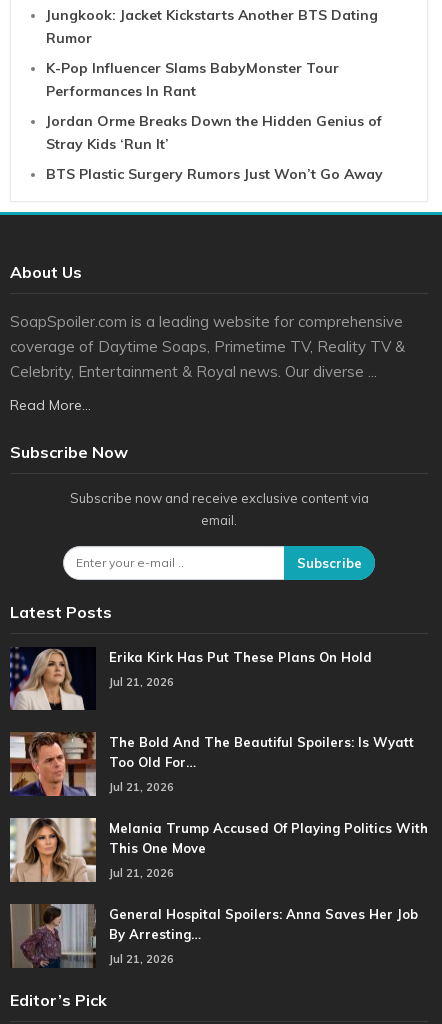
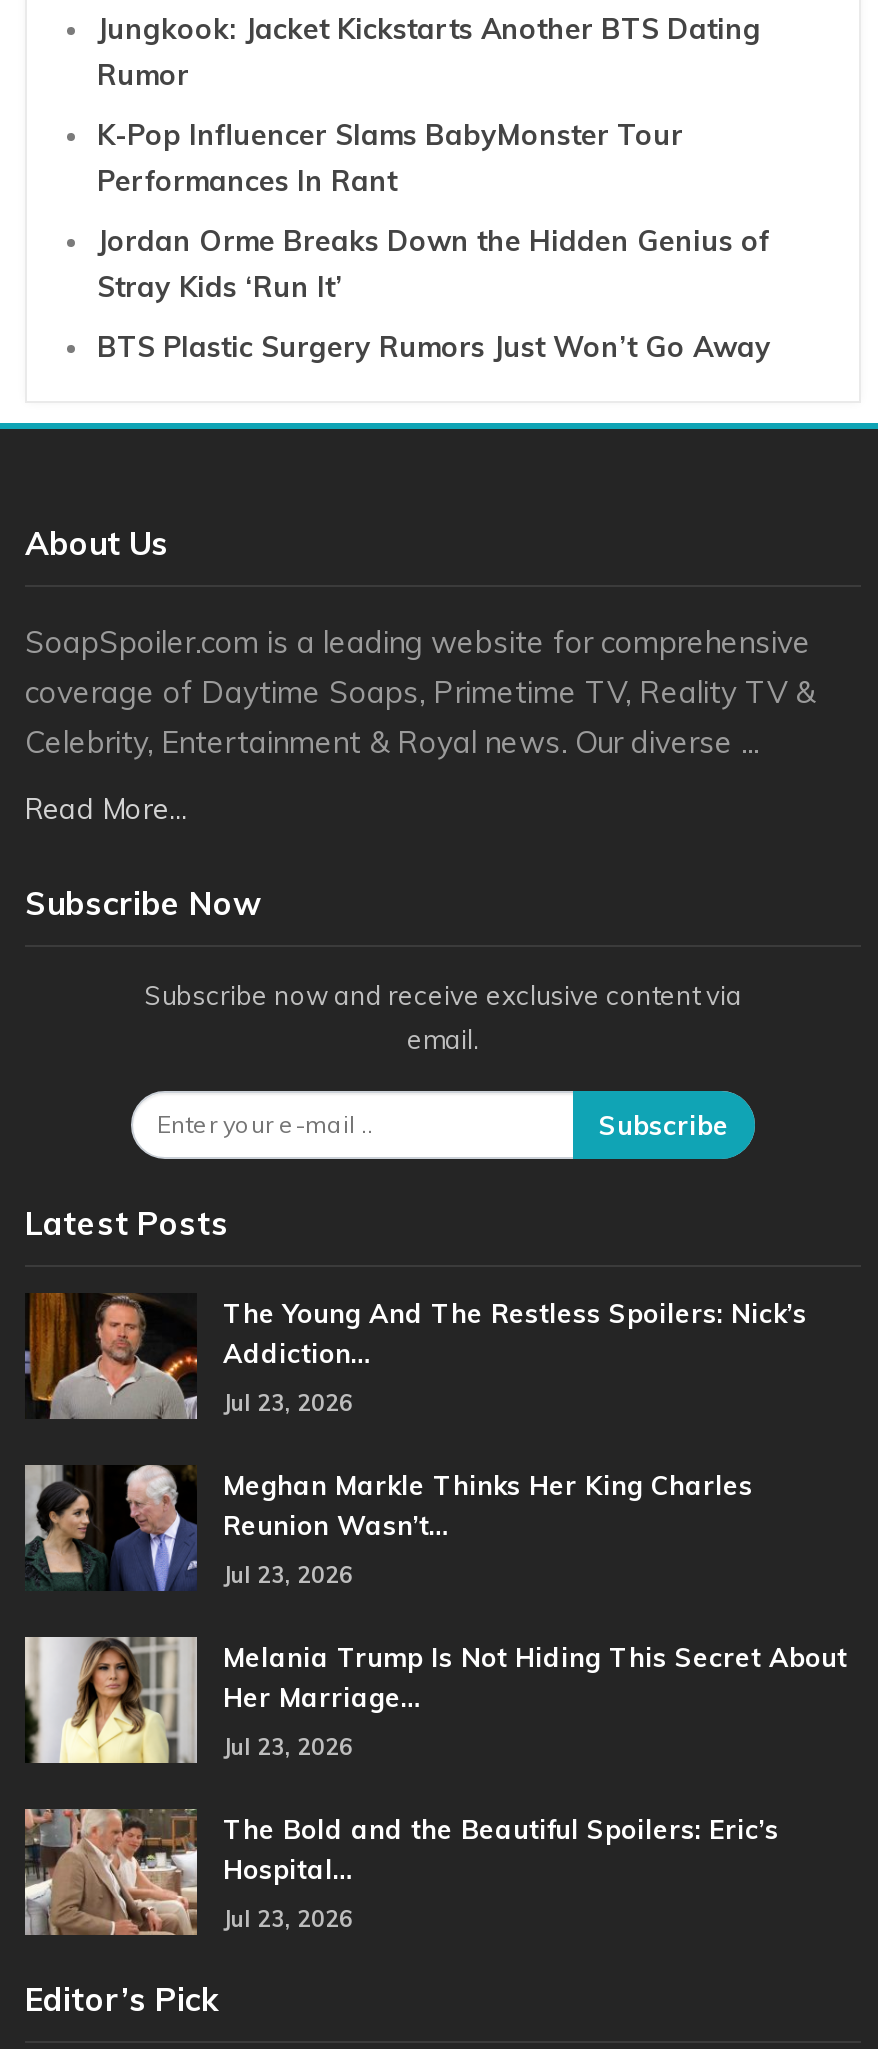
- [image]
- Erika Kirk Has Put These Plans On Hold
+ [image]
+ The Young And The Restless Spoilers: Nick’s
+ Addiction…

- Jul 21, 2026
+ Jul 23, 2026

- [image]
- The Bold And The Beautiful Spoilers: Is Wyatt
- Too Old For…
+ [image]
+ Meghan Markle Thinks Her King Charles
+ Reunion Wasn’t…

- Jul 21, 2026
+ Jul 23, 2026

- [image]
- Melania Trump Accused Of Playing Politics With
- This One Move
+ [image]
+ Melania Trump Is Not Hiding This Secret About
+ Her Marriage…

- Jul 21, 2026
+ Jul 23, 2026

- [image]
- General Hospital Spoilers: Anna Saves Her Job
- By Arresting…
+ [image]
+ The Bold and the Beautiful Spoilers: Eric’s
+ Hospital…

- Jul 21, 2026
+ Jul 23, 2026
